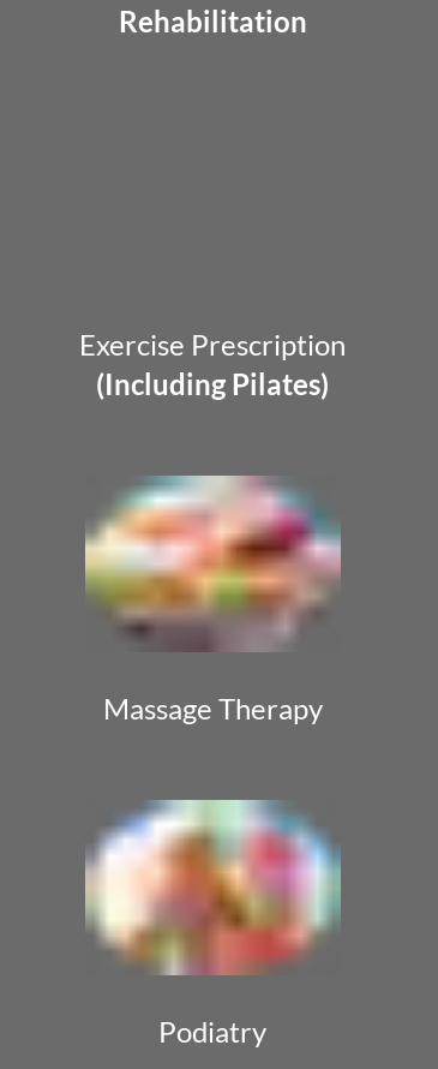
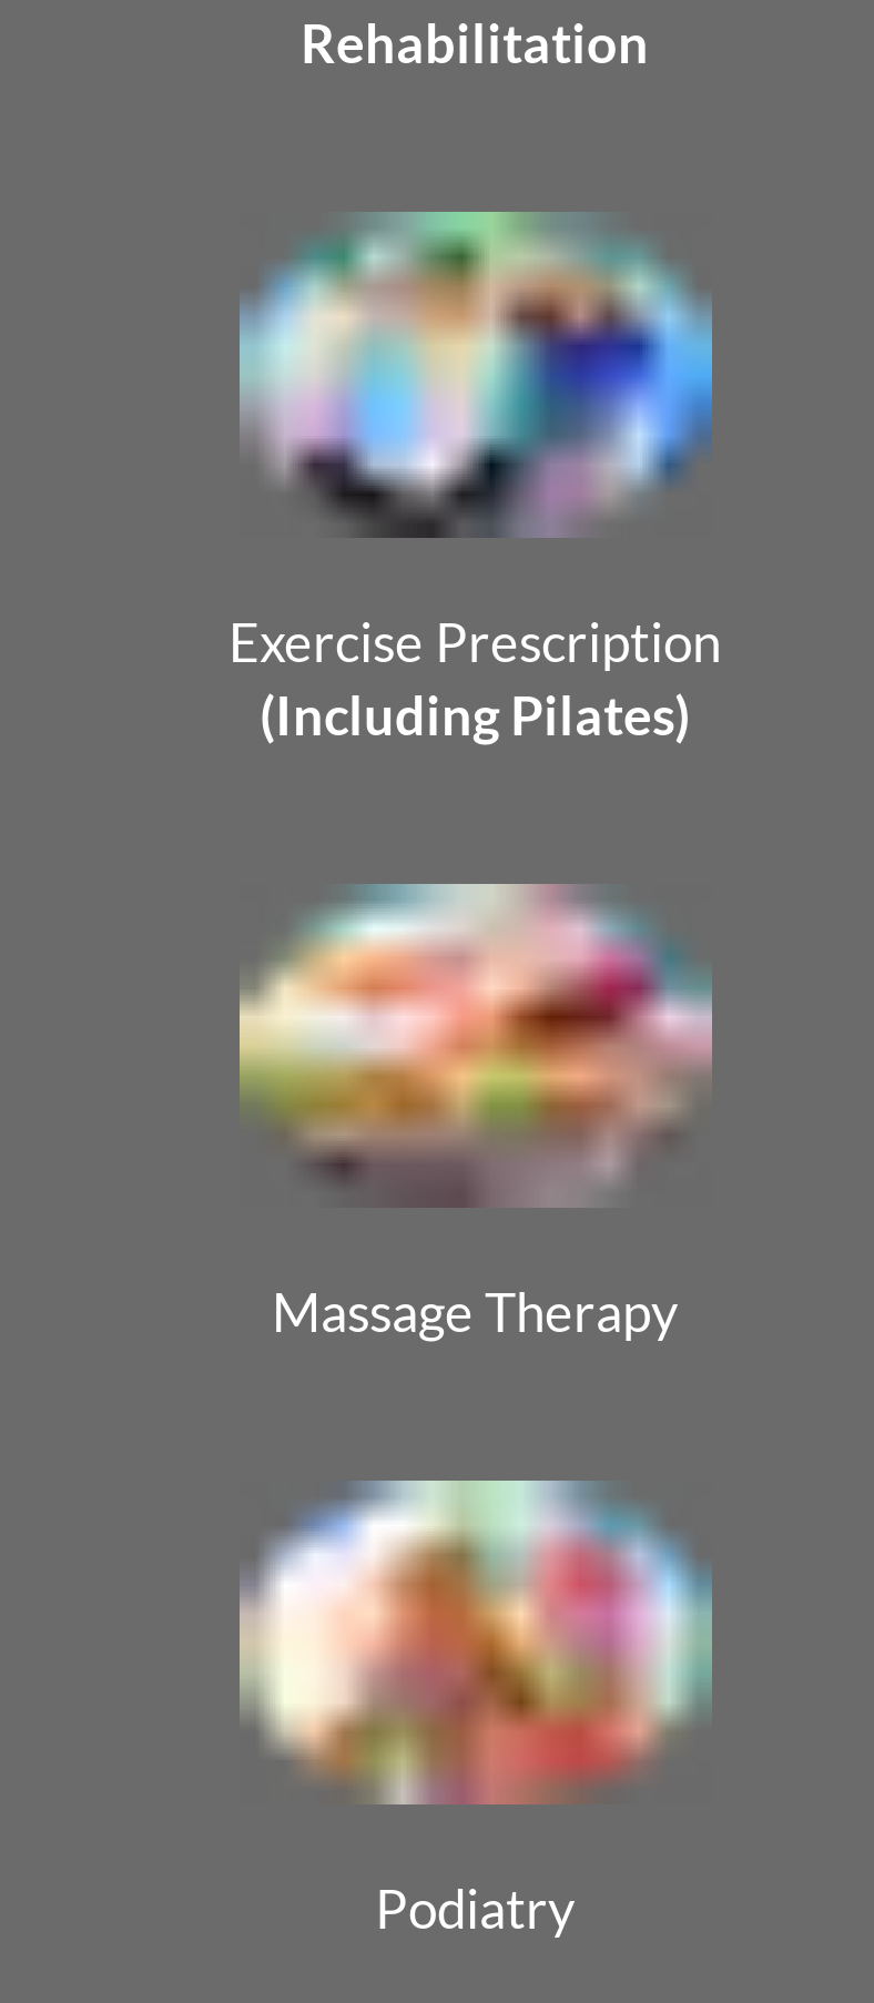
+ [image]
